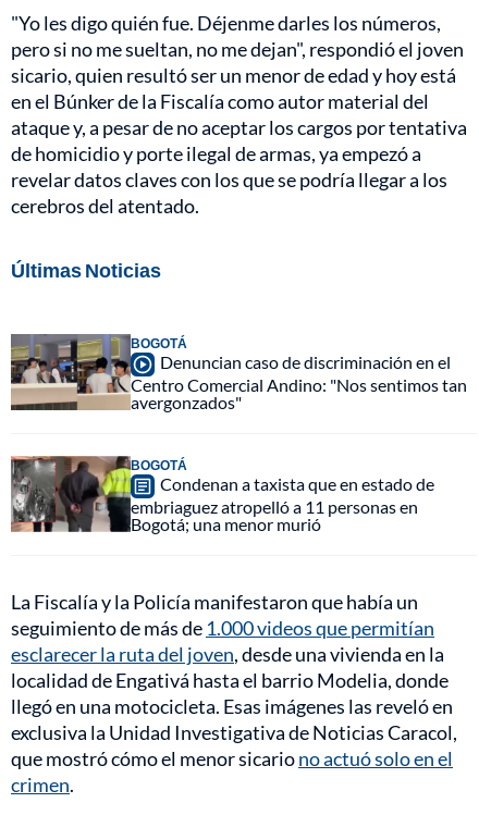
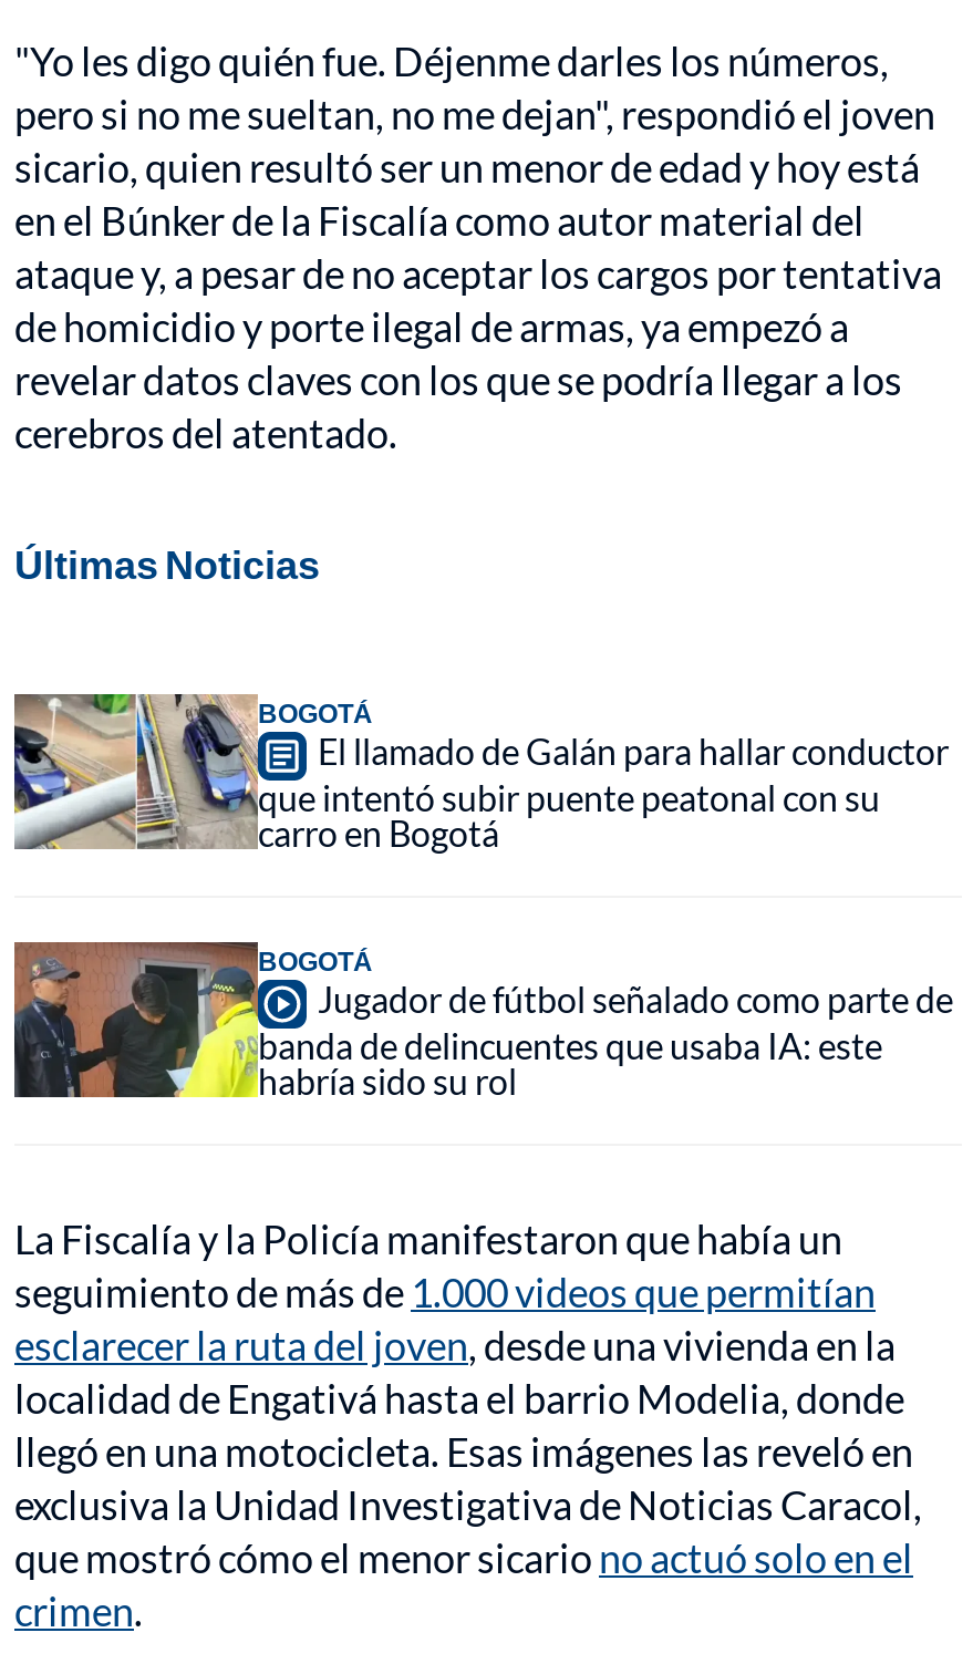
- [image]
- Denuncian caso de discriminación en el
- Centro Comercial Andino: "Nos sentimos tan
- avergonzados"
+ [image]
+ El llamado de Galán para hallar conductor
+ que intentó subir puente peatonal con su
+ carro en Bogotá

- [image]
- Condenan a taxista que en estado de
- embriaguez atropelló a 11 personas en
- Bogotá; una menor murió
+ [image]
+ Jugador de fútbol señalado como parte de
+ banda de delincuentes que usaba IA: este
+ habría sido su rol
